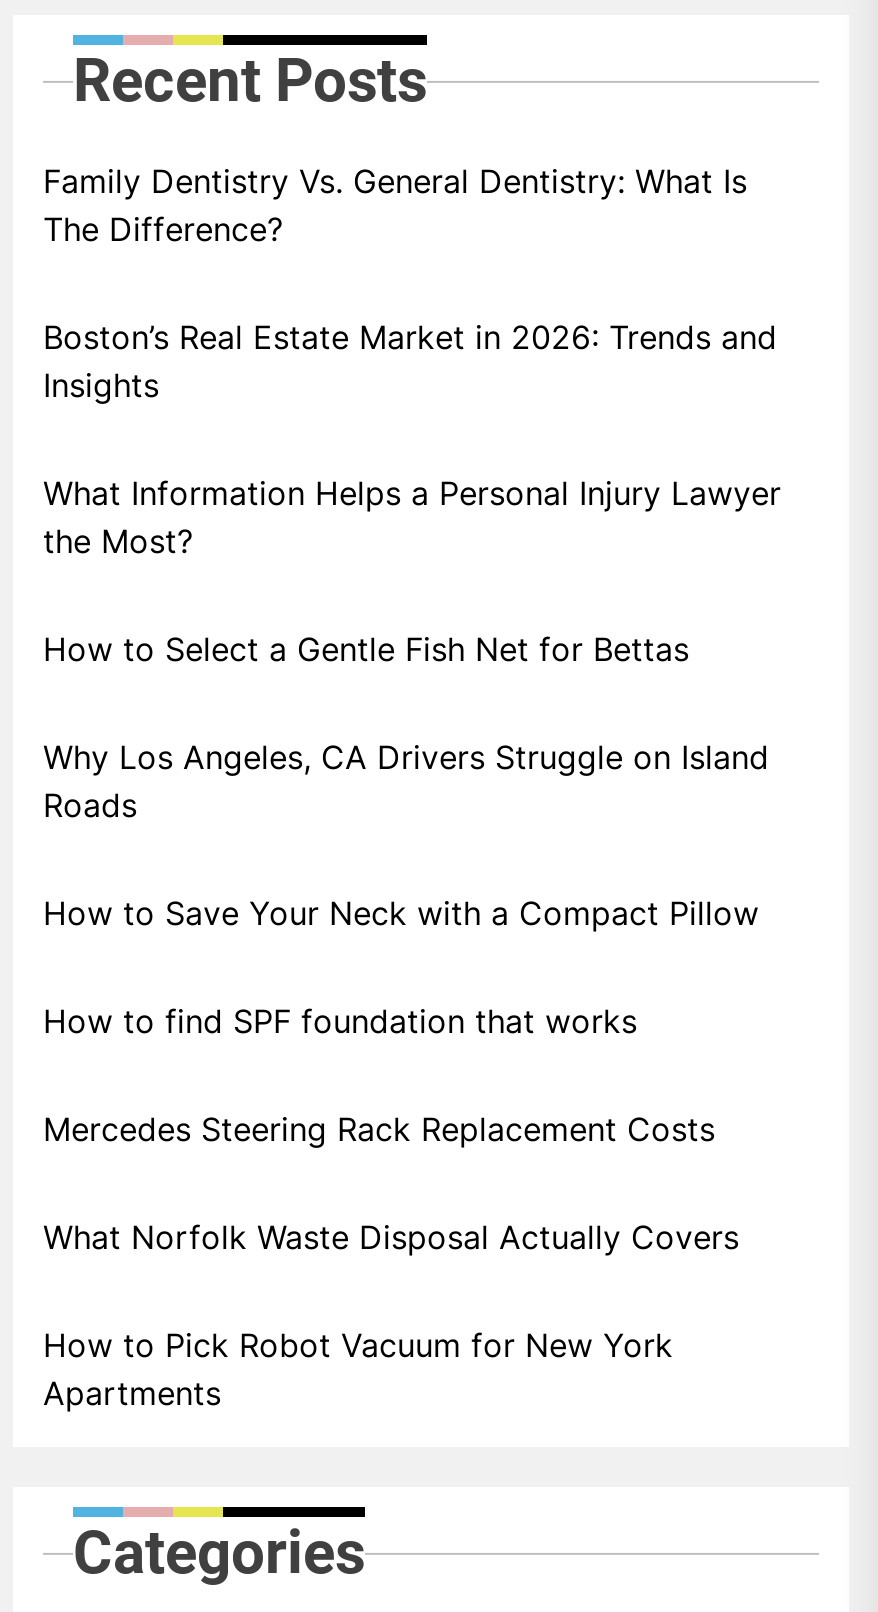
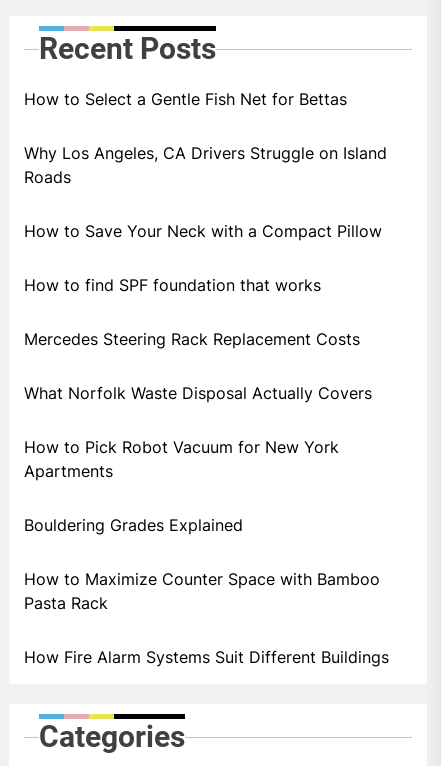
- Family Dentistry Vs. General Dentistry: What Is
- The Difference?
- Boston’s Real Estate Market in 2026: Trends and
- Insights
- What Information Helps a Personal Injury Lawyer
- the Most?

moved up: How to Select a Gentle Fish Net for Bettas | Why Los Angeles, CA Drivers Struggle on Island | Roads | ... | How to Pick Robot Vacuum for New York | Apartments

+ Bouldering Grades Explained
+ How to Maximize Counter Space with Bamboo
+ Pasta Rack
+ How Fire Alarm Systems Suit Different Buildings
